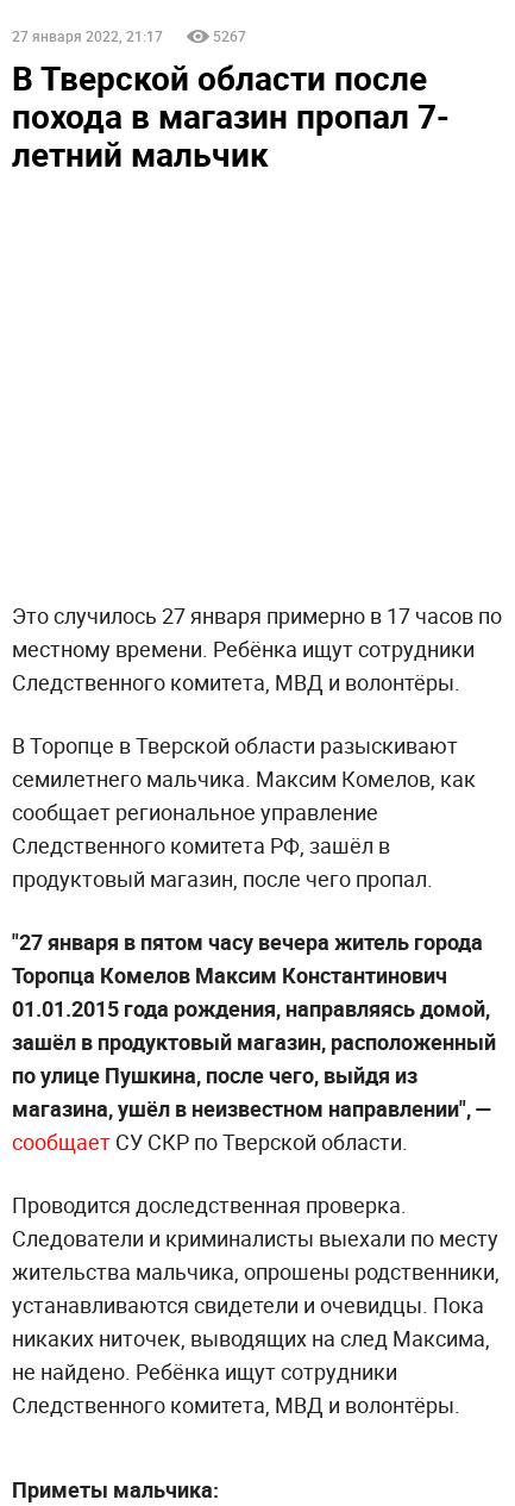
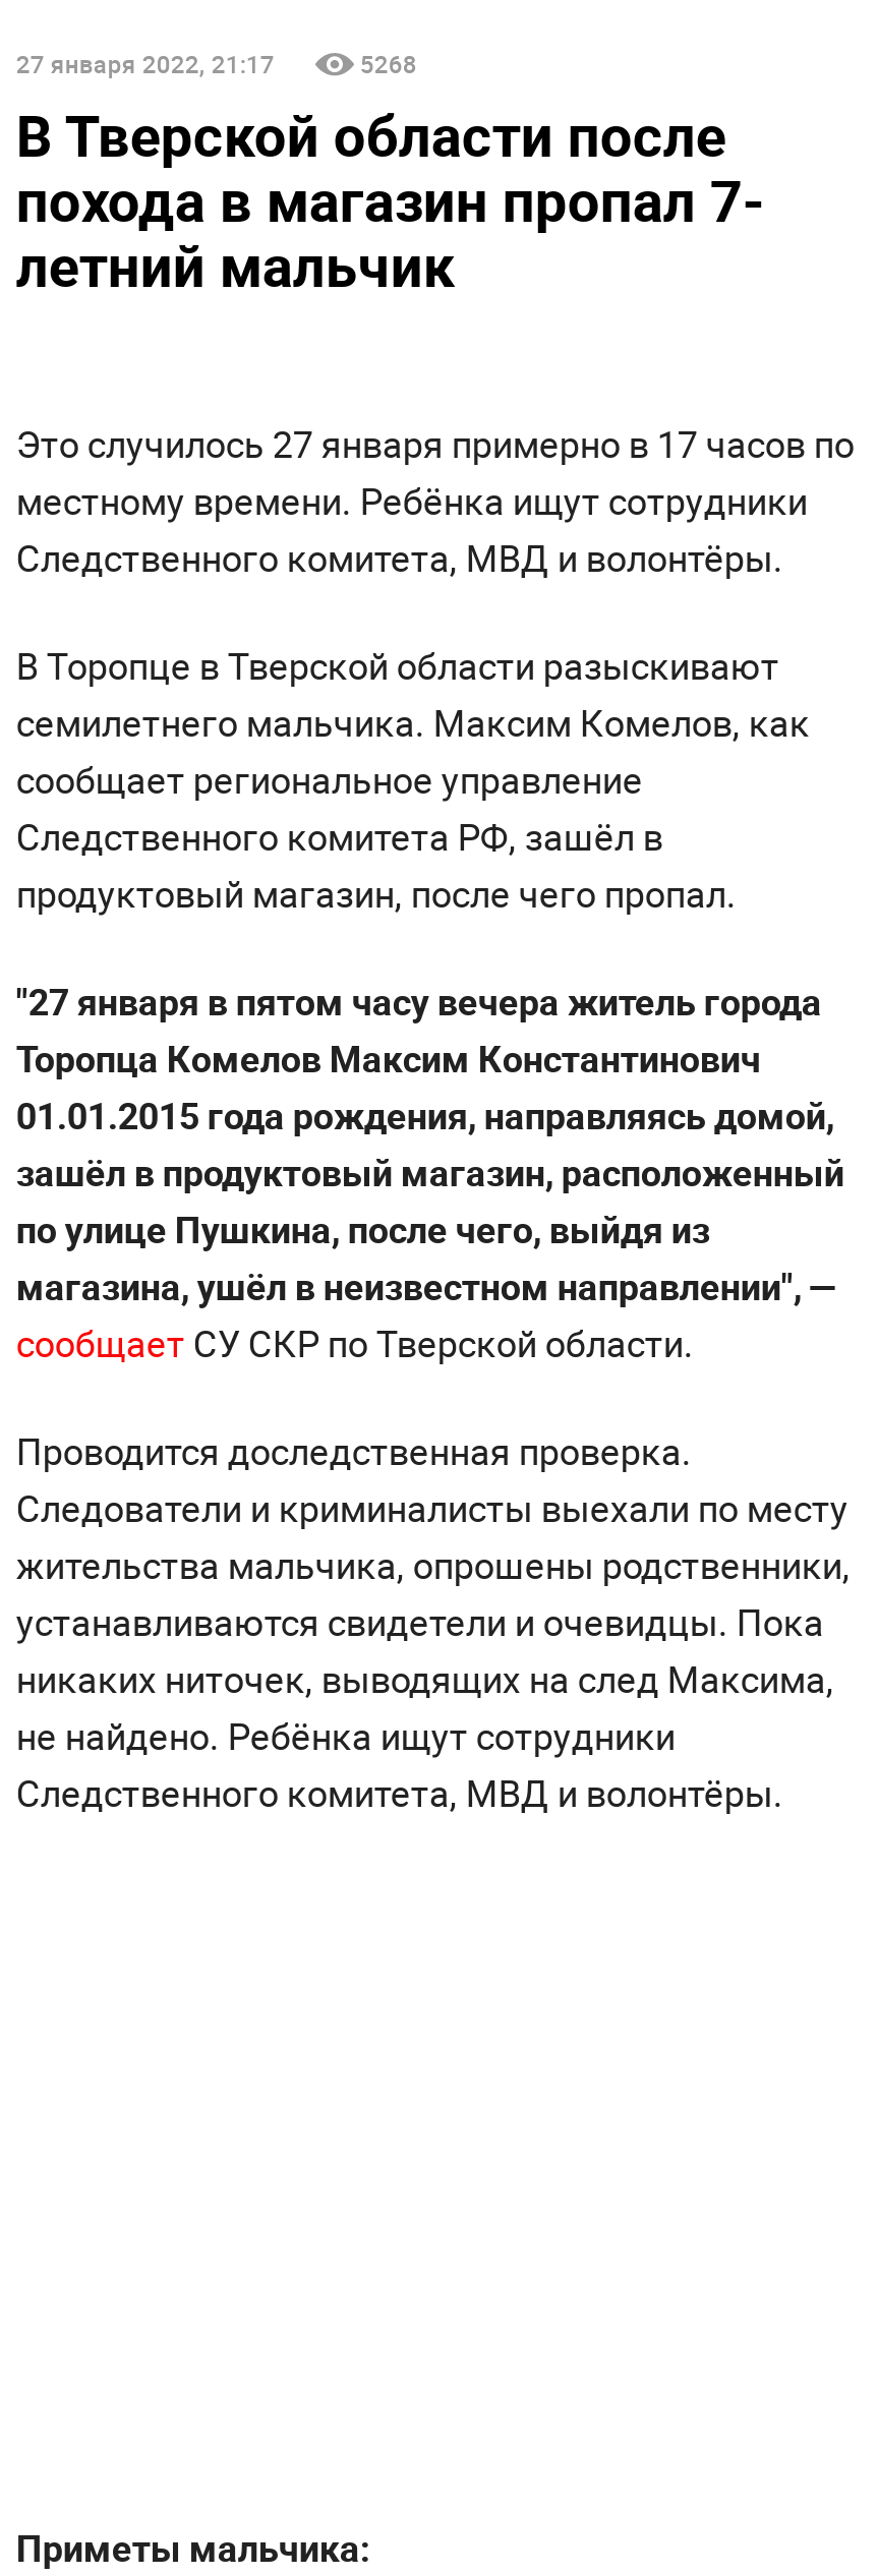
- 5267
+ 5268

moved up: Это случилось 27 января примерно в 17 часов по | местному времени. Ребёнка ищут сотрудники | Следственного комитета, МВД и волонтёры. | ... | не найдено. Ребёнка ищут сотрудники | Следственного комитета, МВД и волонтёры.
